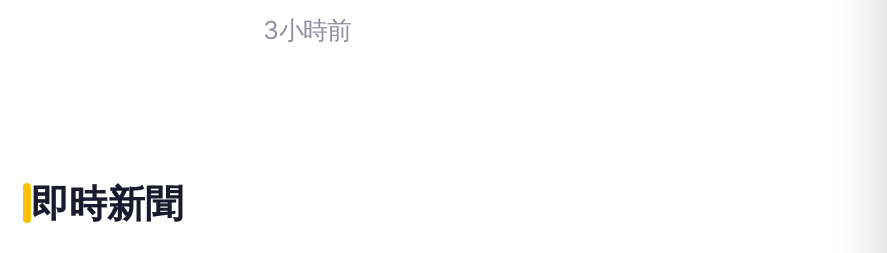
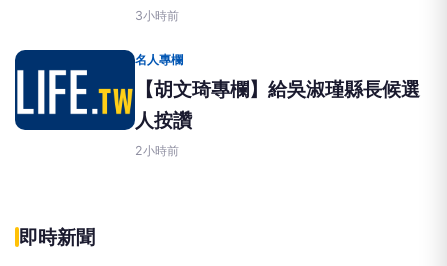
+ [image]
+ 名人專欄
+ 【胡文琦專欄】給吳淑瑾縣長候選
+ 人按讚
+ 2小時前
